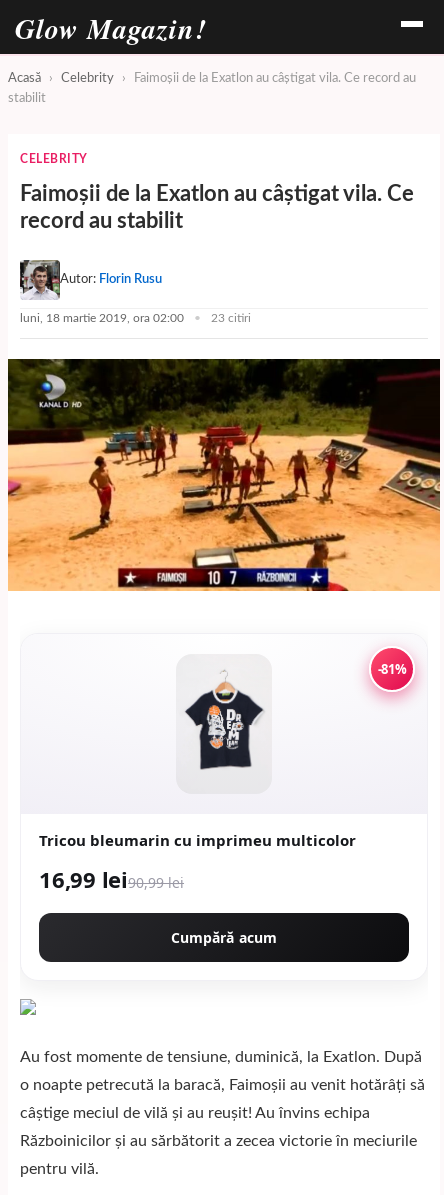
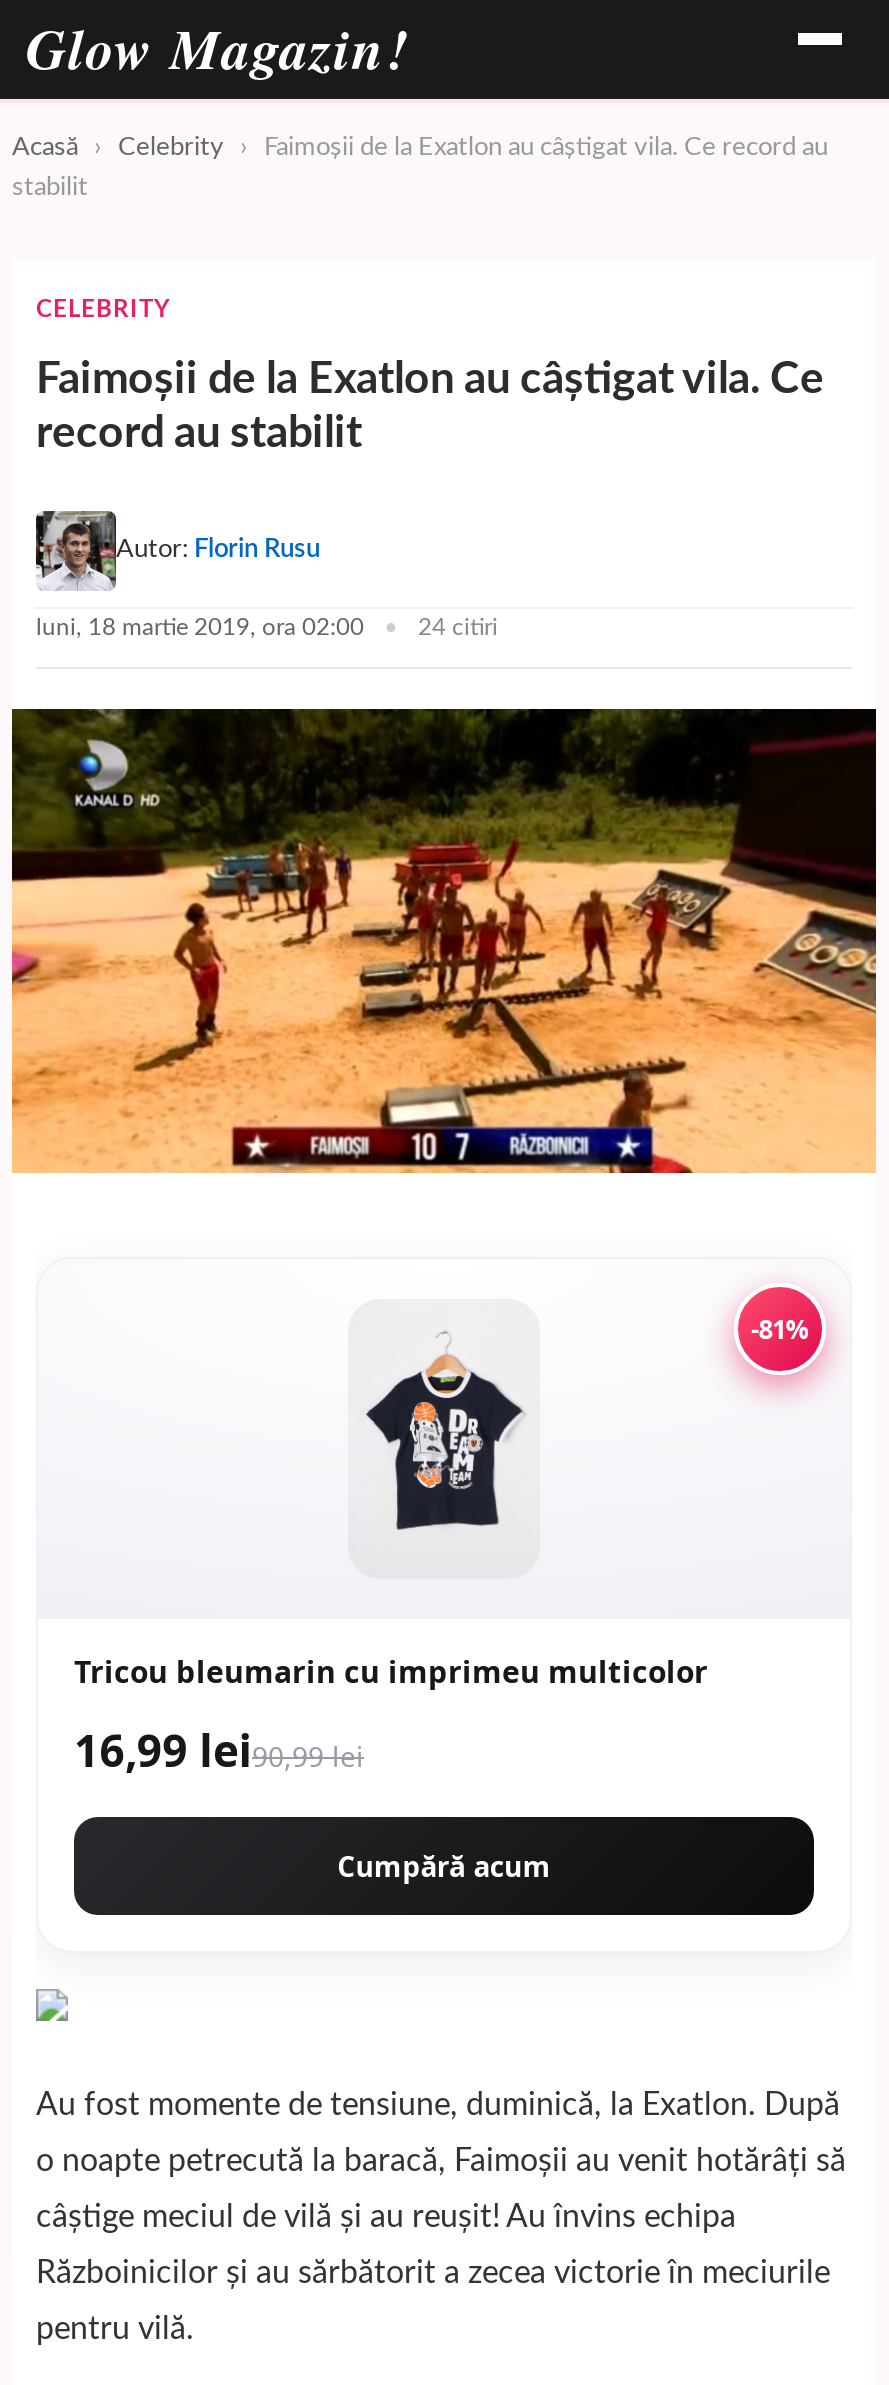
- 23 citiri
+ 24 citiri
